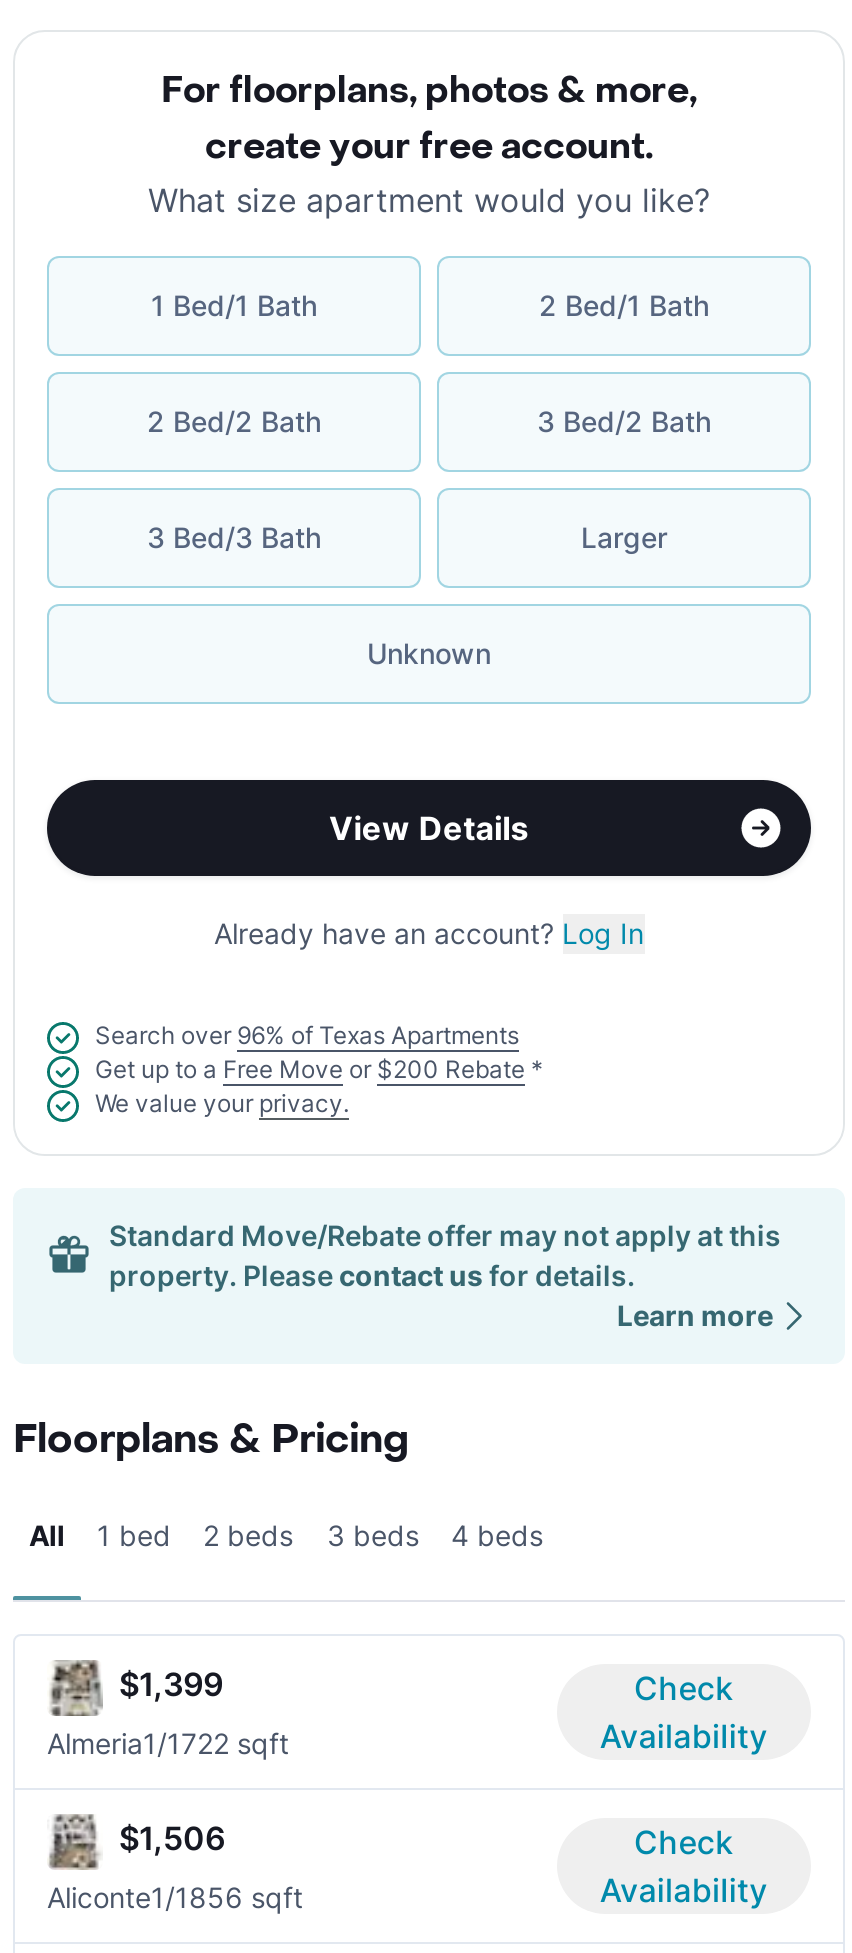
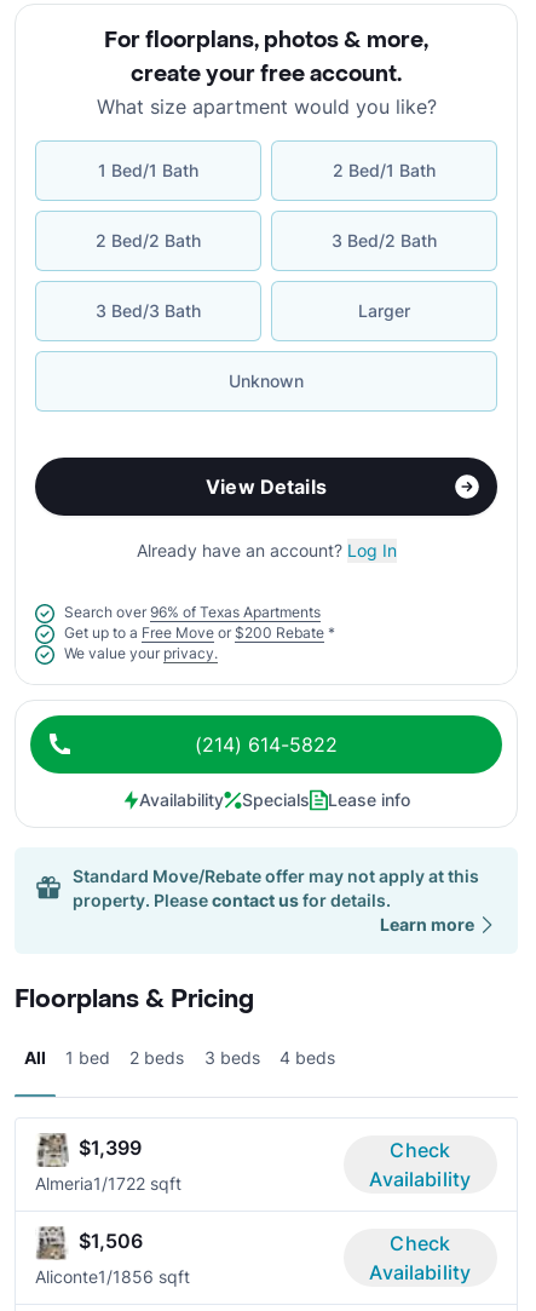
+ (214) 614-5822
+ Availability
+ Specials
+ Lease info
